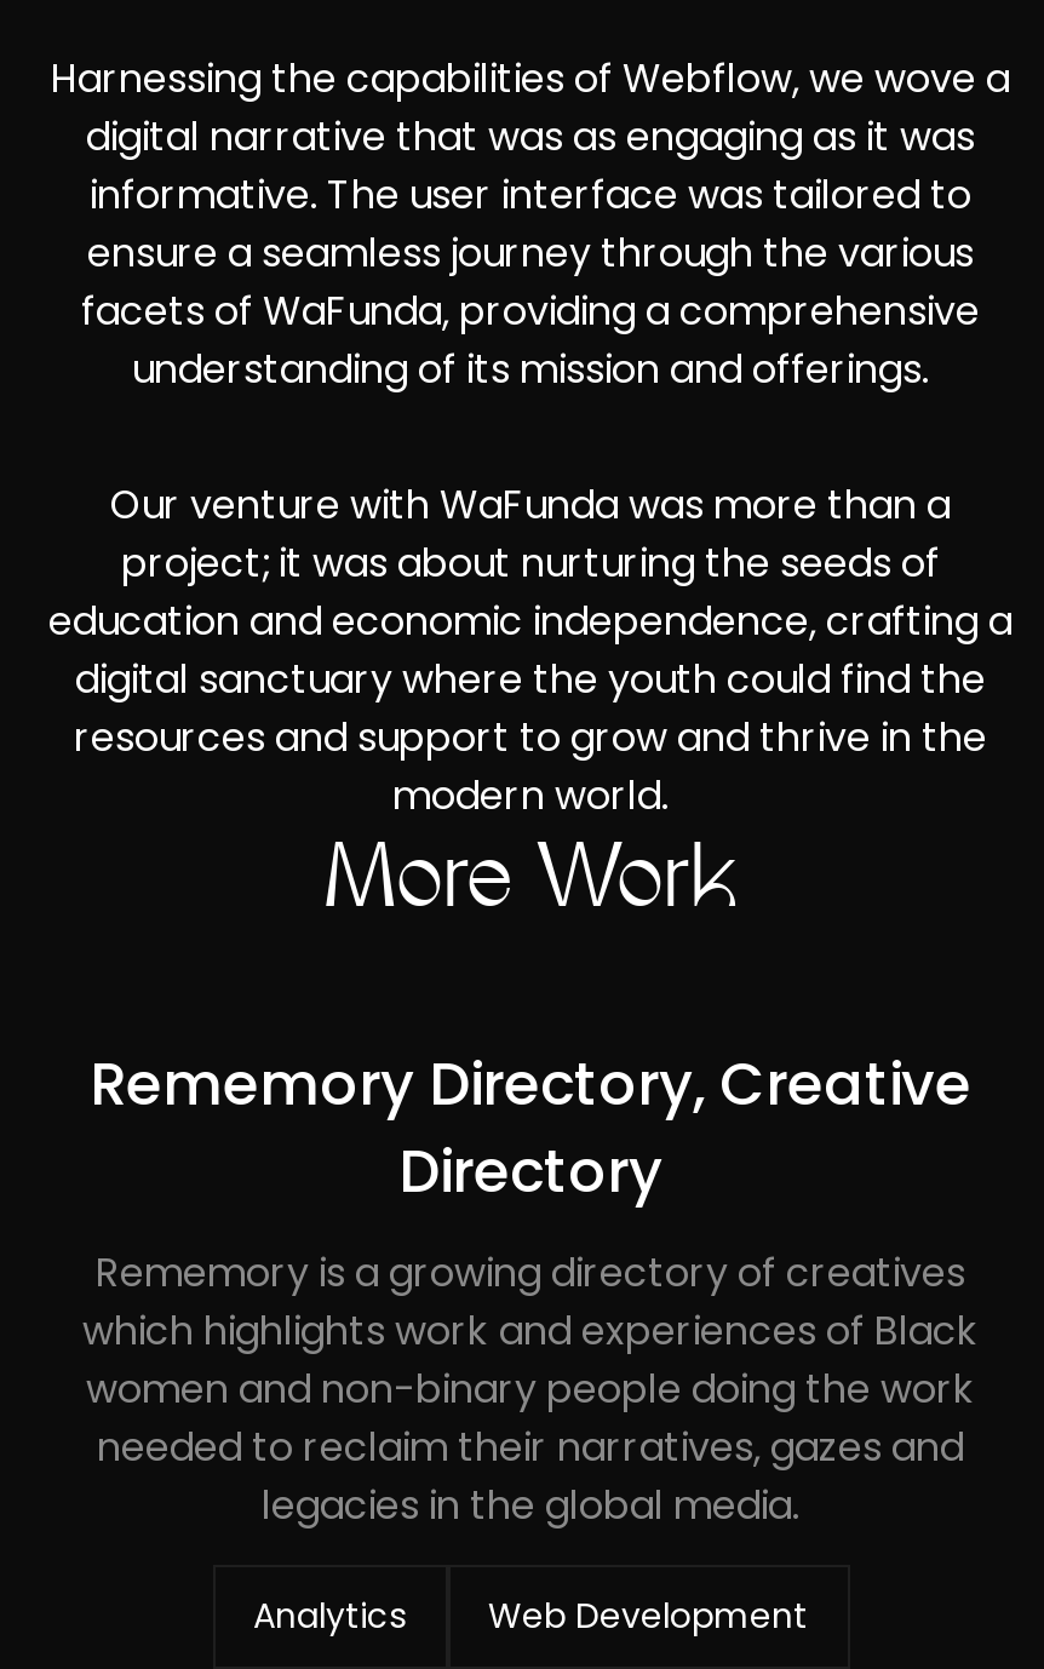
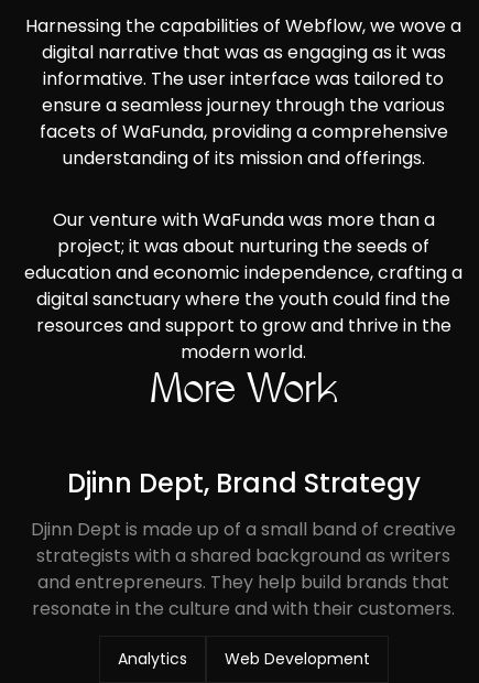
- Rememory Directory, Creative
- Directory
- Rememory is a growing directory of creatives
- which highlights work and experiences of Black
- women and non-binary people doing the work
- needed to reclaim their narratives, gazes and
- legacies in the global media.
+ Djinn Dept, Brand Strategy
+ Djinn Dept is made up of a small band of creative
+ strategists with a shared background as writers
+ and entrepreneurs. They help build brands that
+ resonate in the culture and with their customers.
